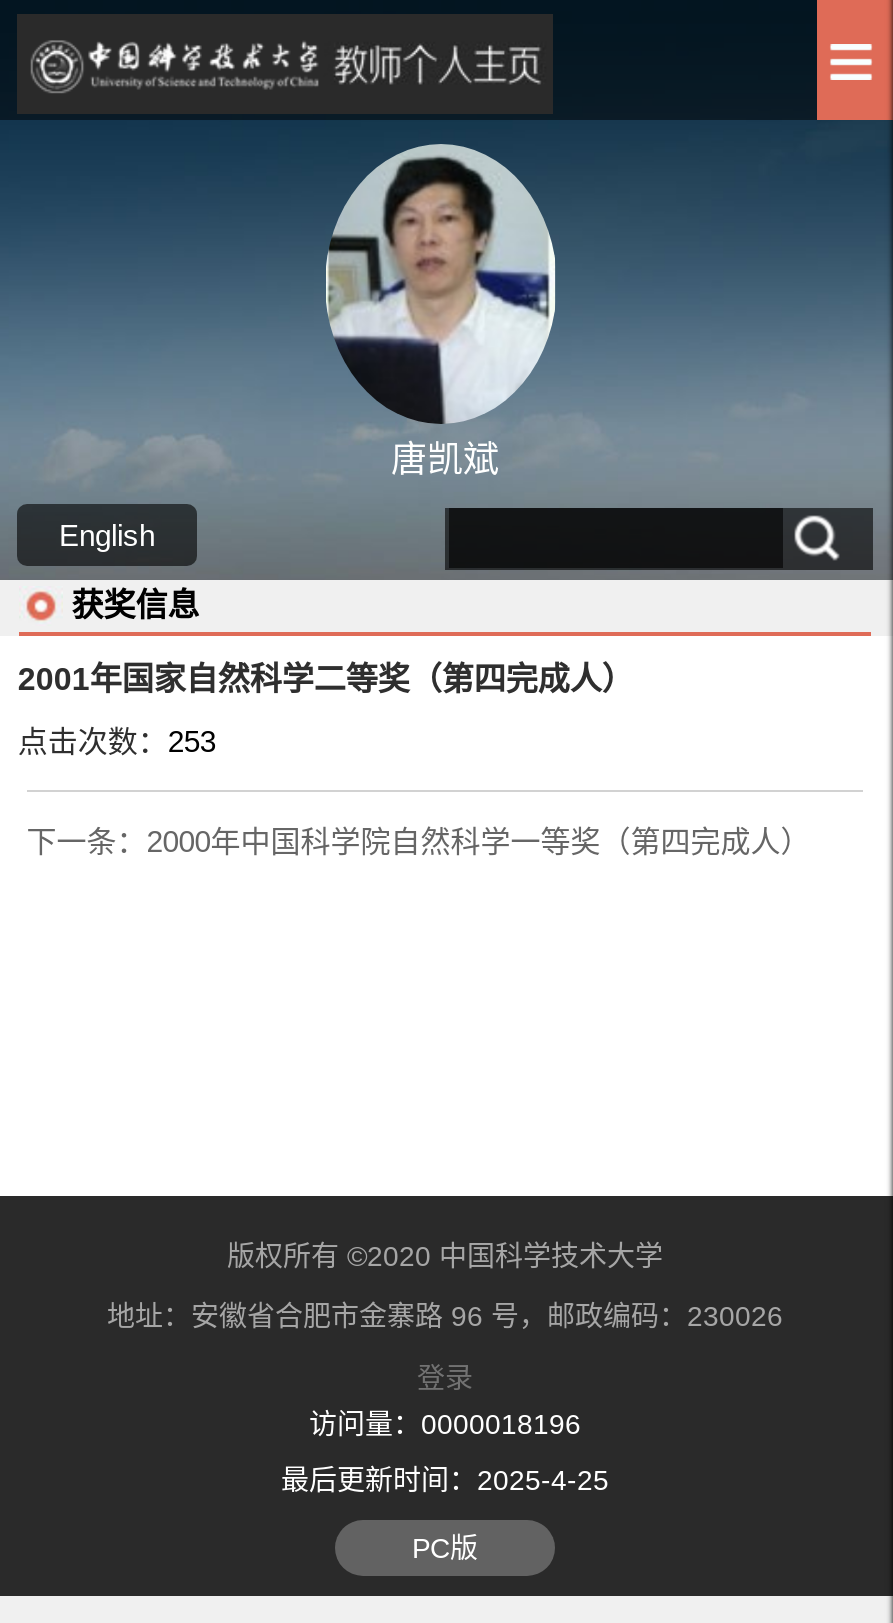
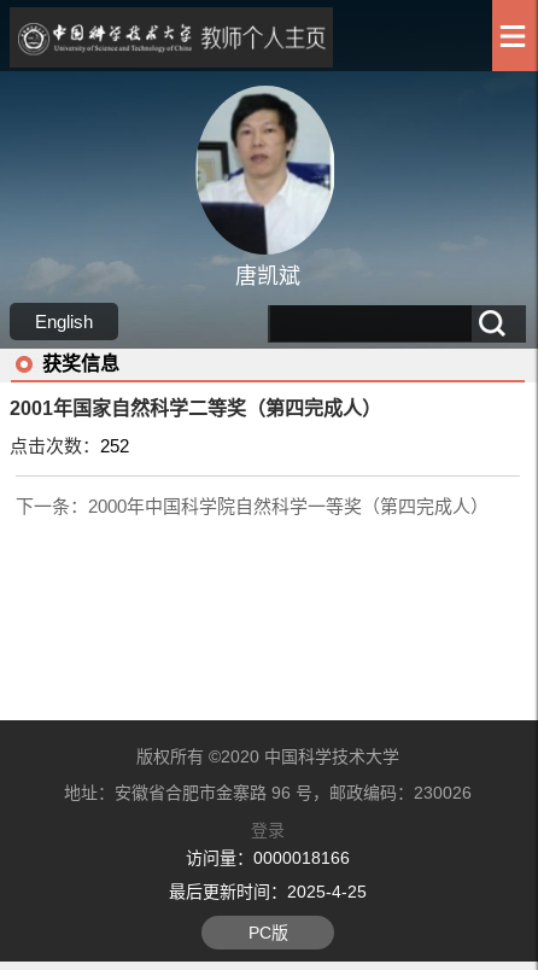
- 点击次数：253
+ 点击次数：252

- 访问量：0000018196
+ 访问量：0000018166
